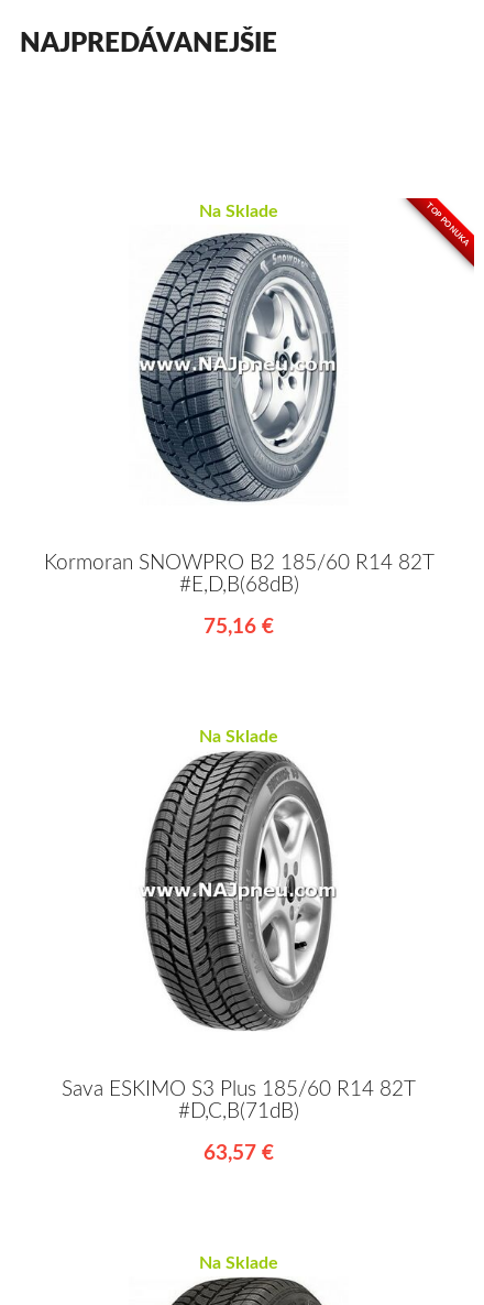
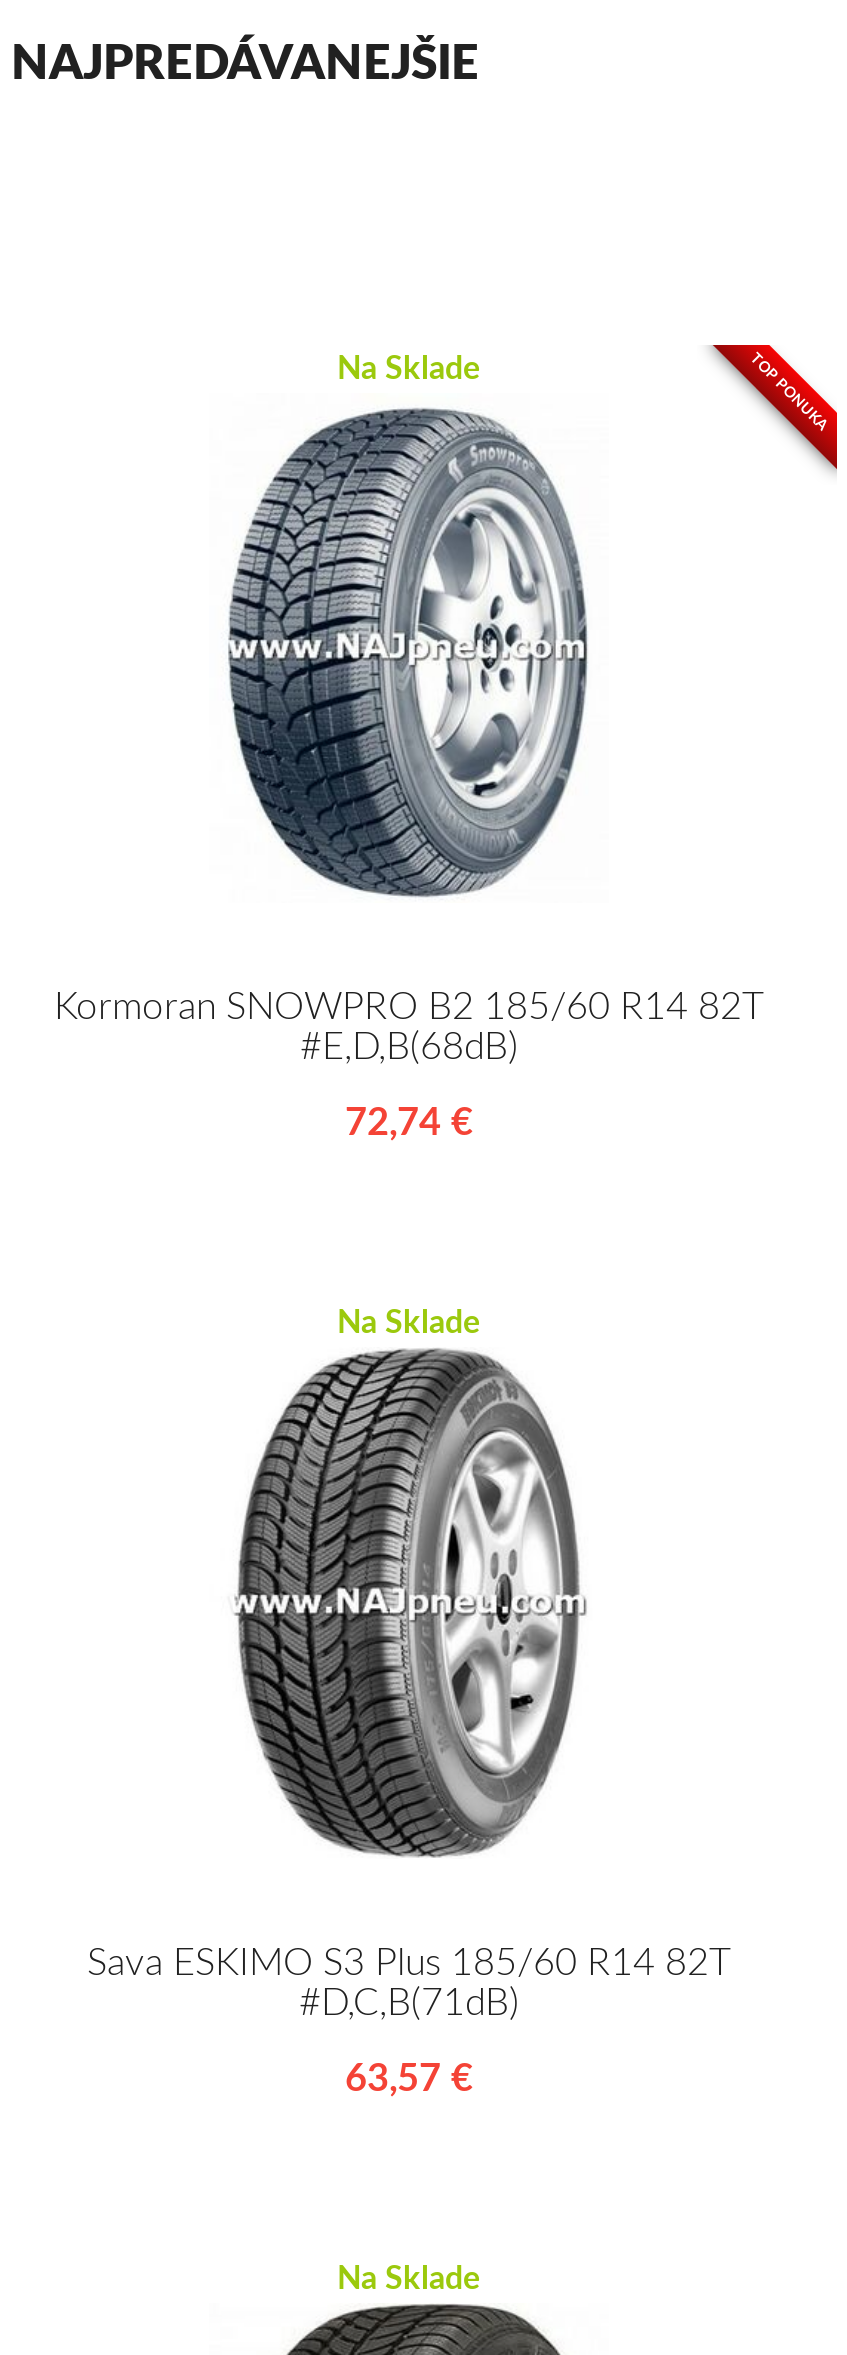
- 75,16 €
+ 72,74 €
